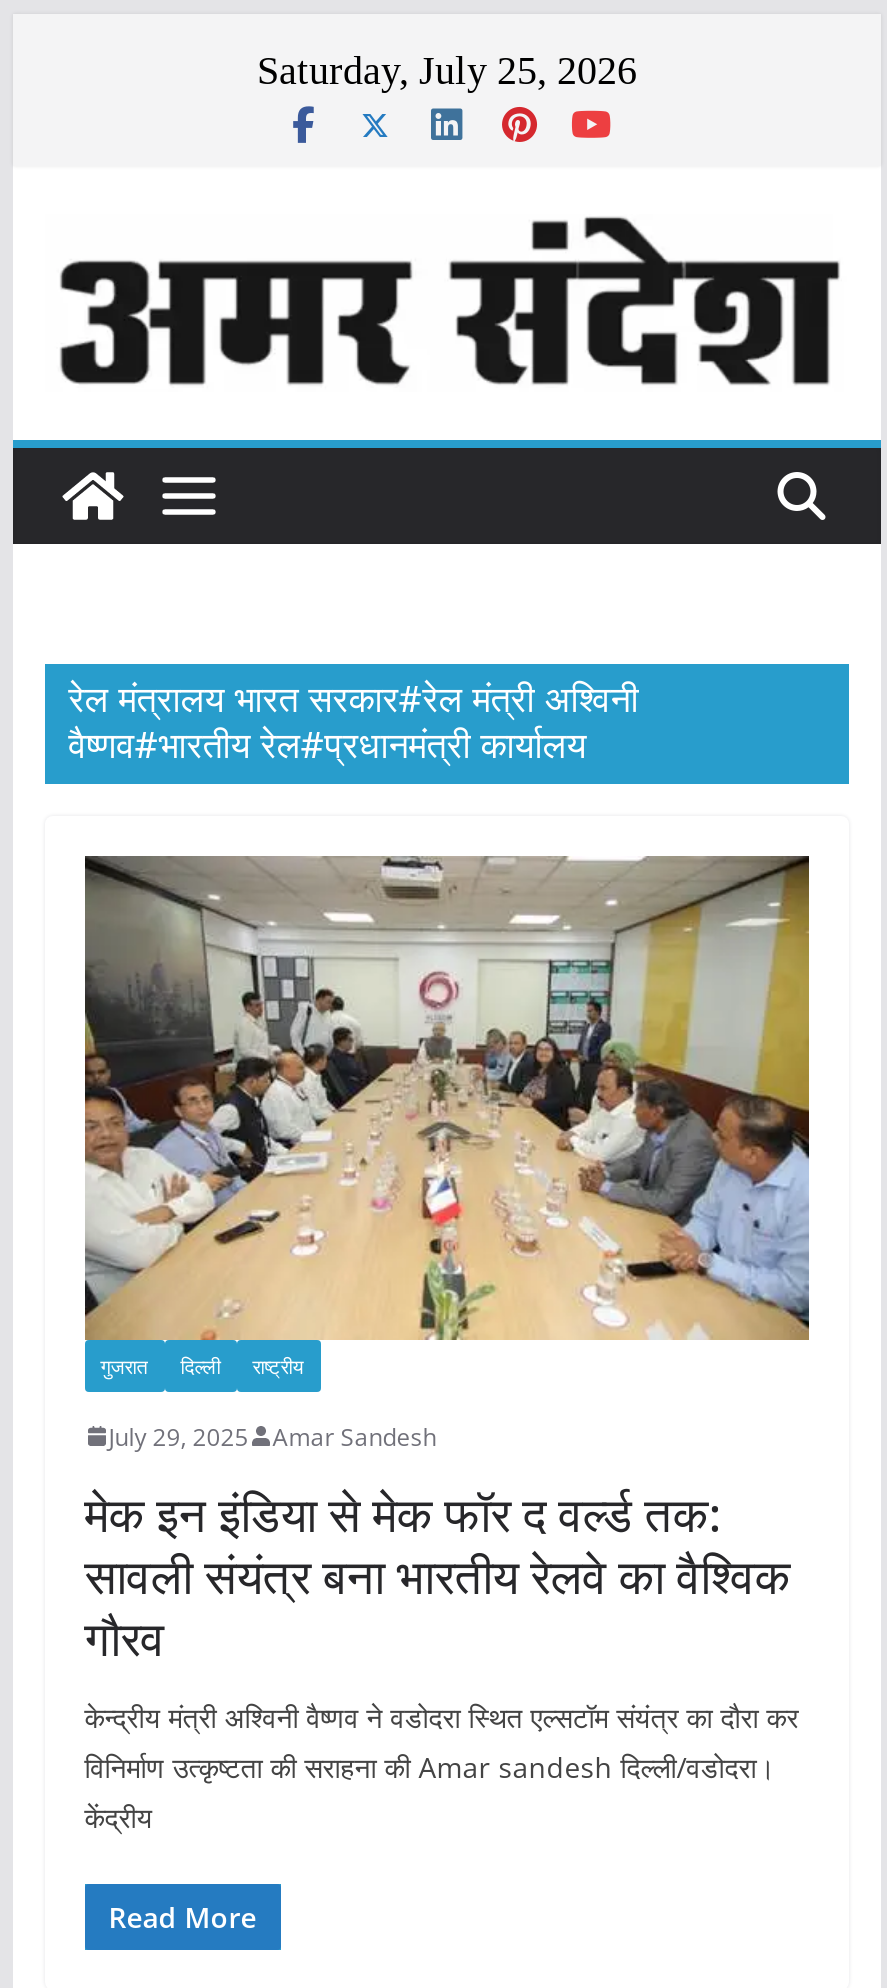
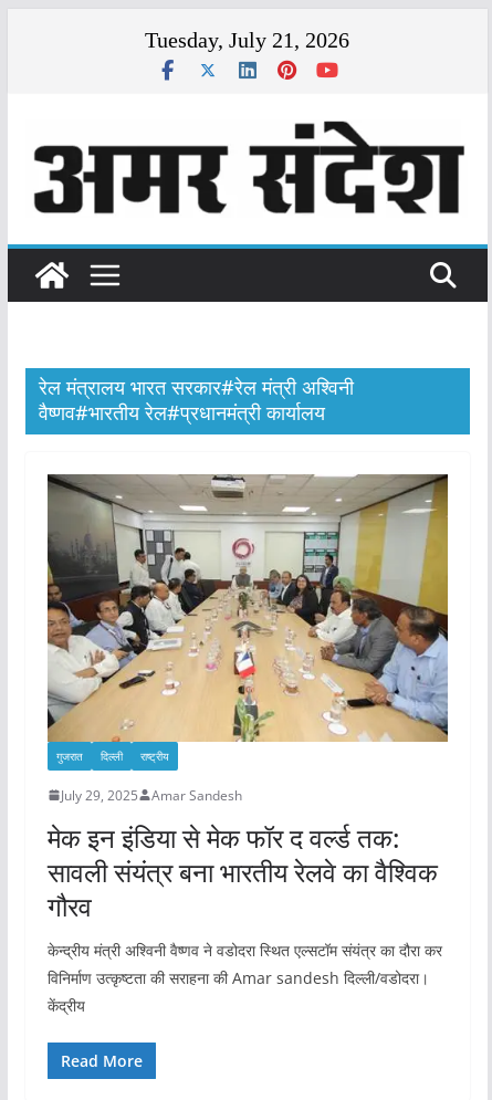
- Saturday, July 25, 2026
+ Tuesday, July 21, 2026
